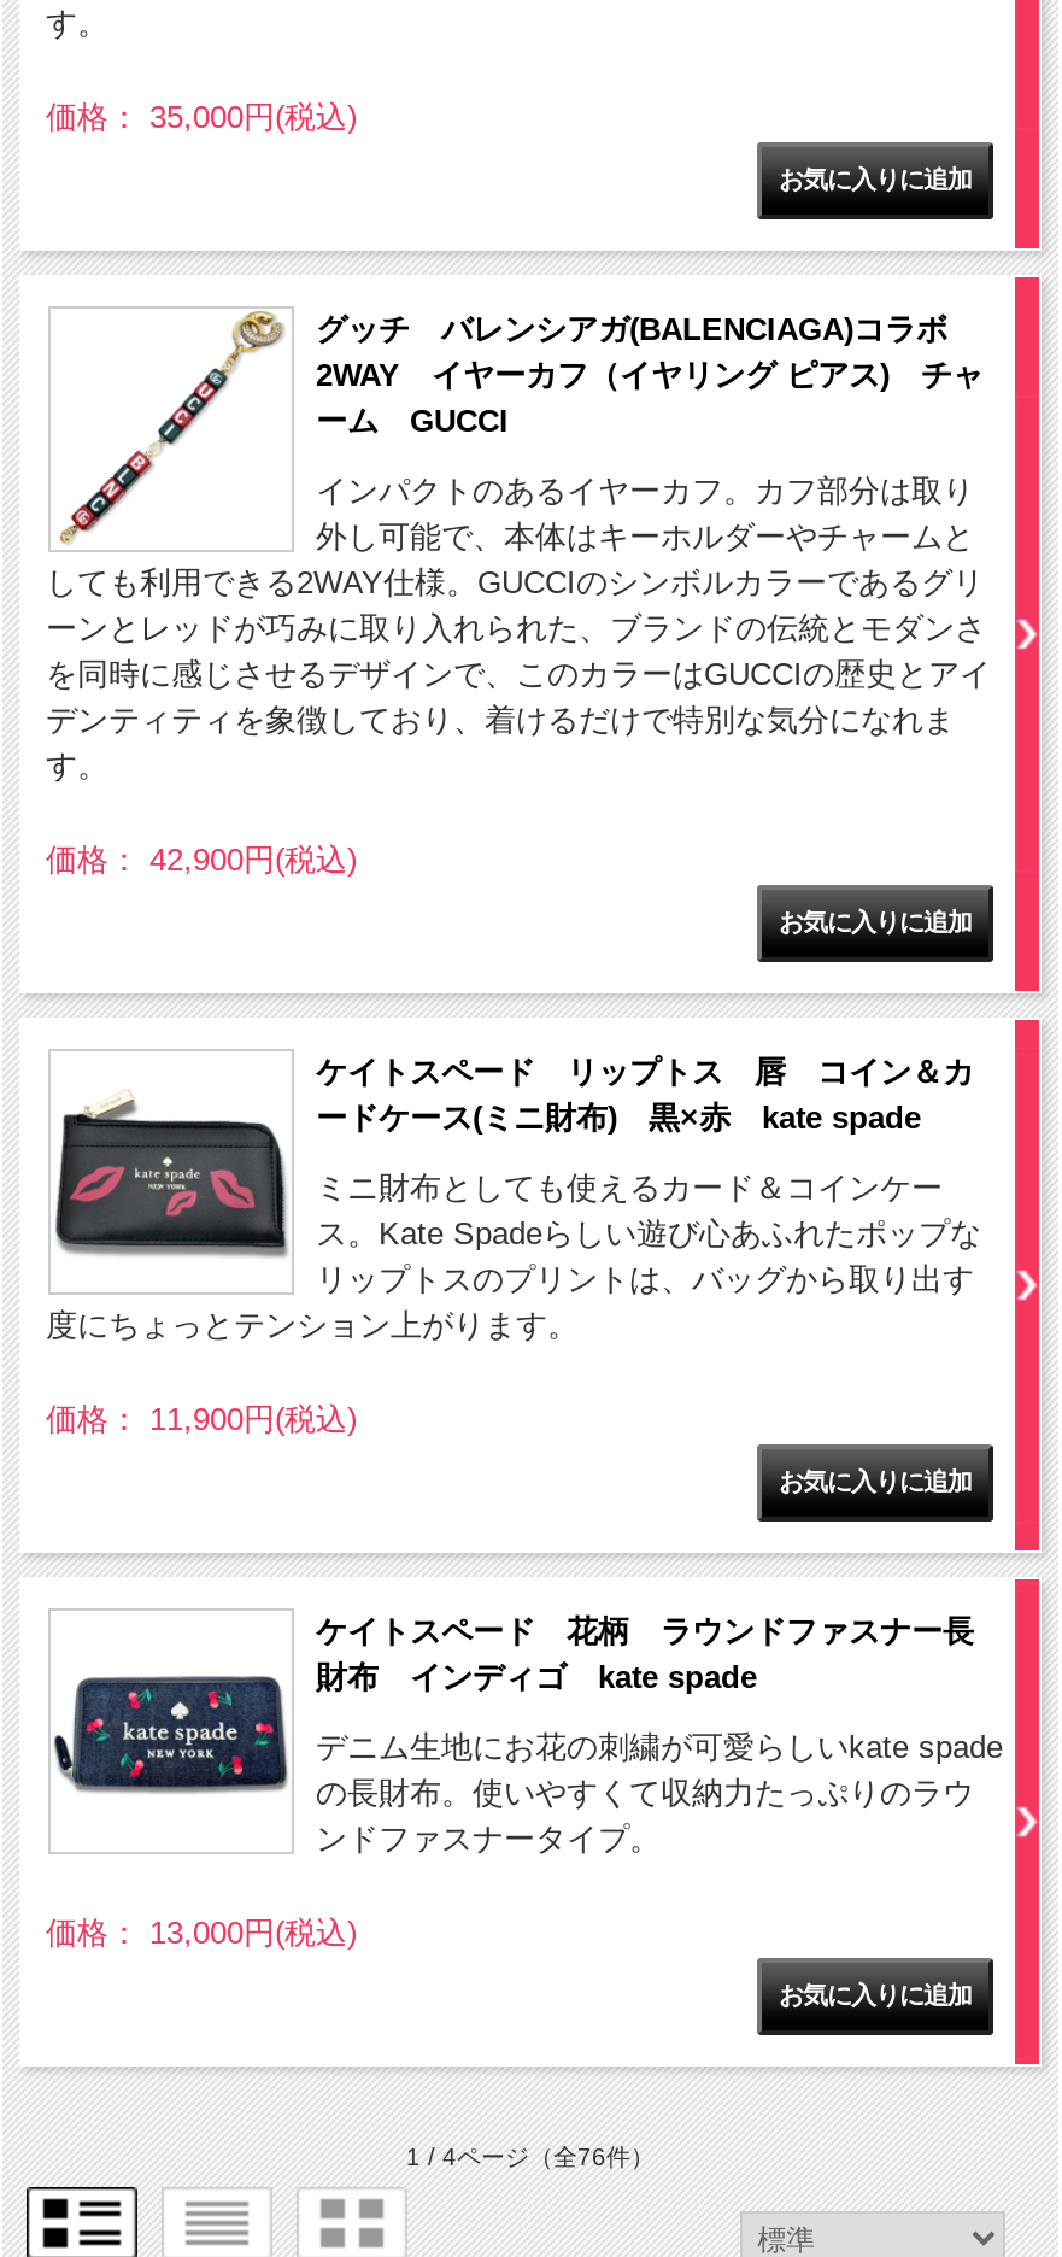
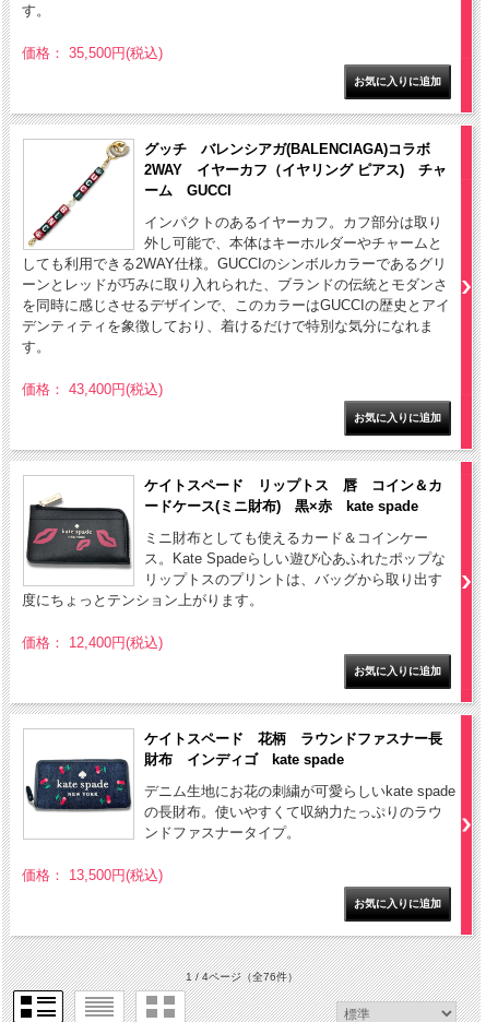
- 価格： 35,000円(税込)
+ 価格： 35,500円(税込)

- 価格： 42,900円(税込)
+ 価格： 43,400円(税込)

- 価格： 11,900円(税込)
+ 価格： 12,400円(税込)

- 価格： 13,000円(税込)
+ 価格： 13,500円(税込)
